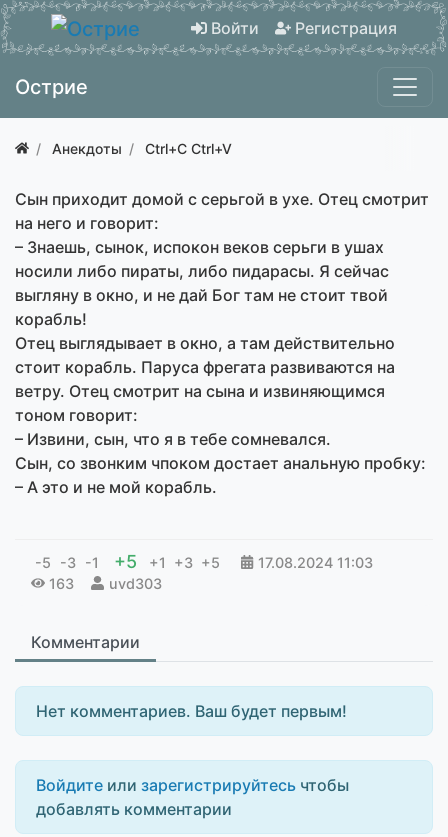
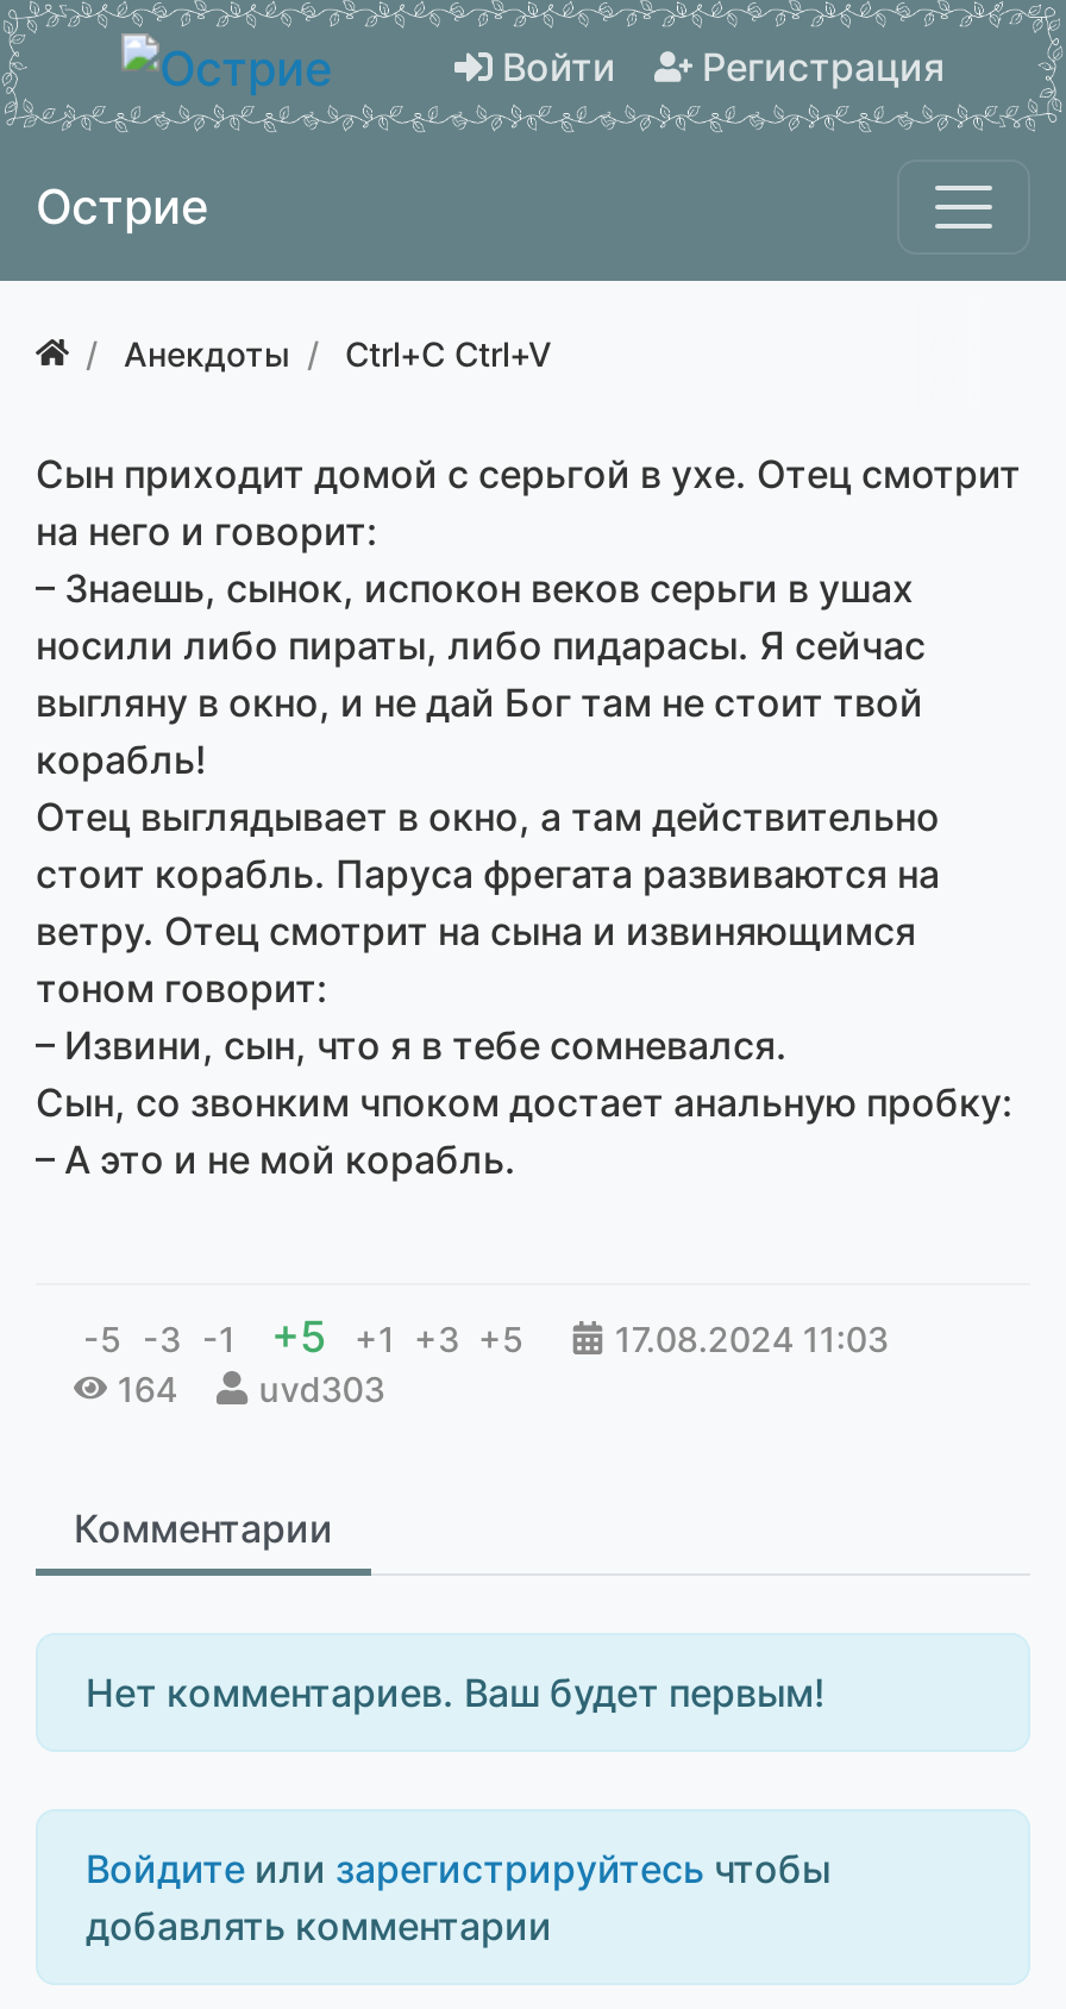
- 163
+ 164
